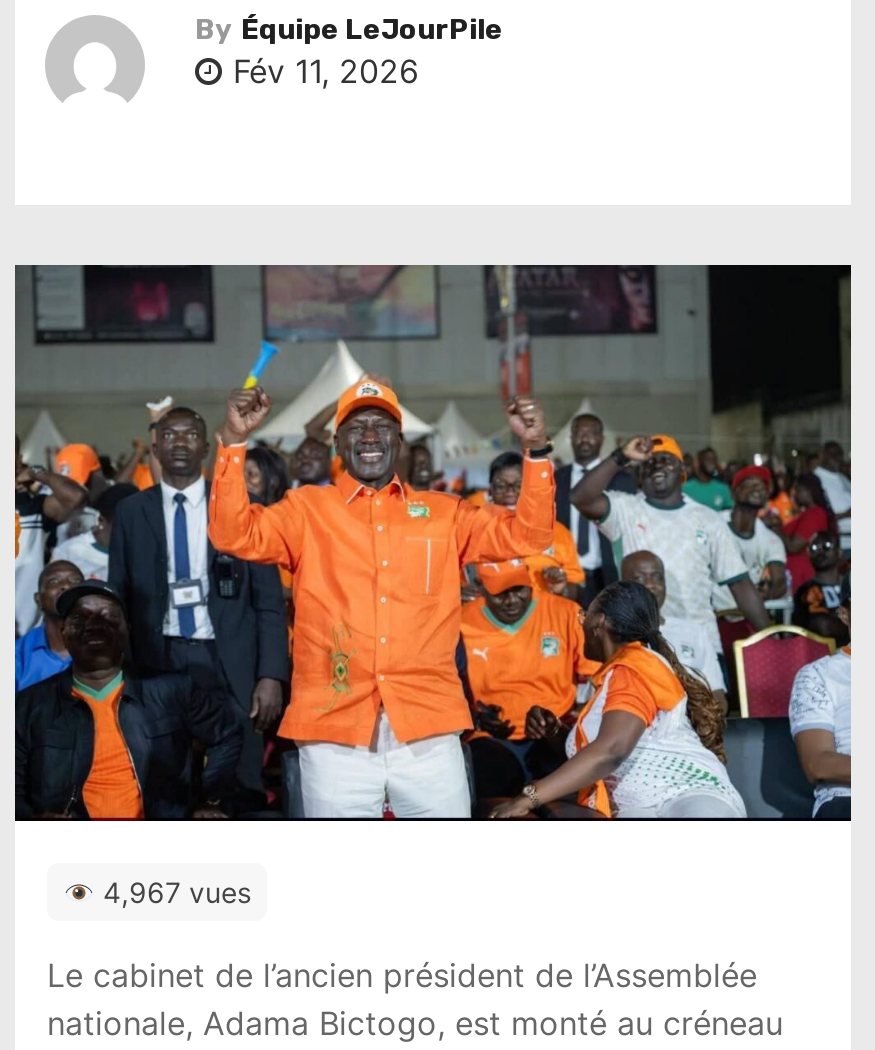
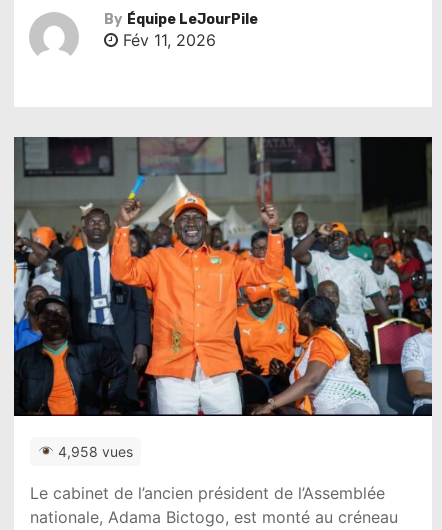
- 4,967 vues
+ 4,958 vues
